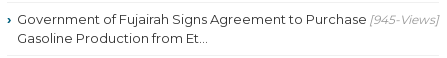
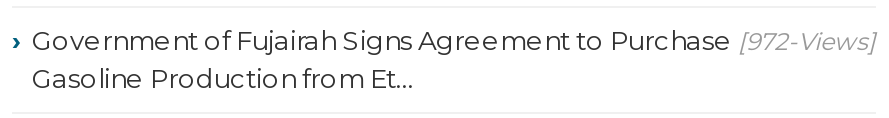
- Government of Fujairah Signs Agreement to Purchase [945-Views]
+ Government of Fujairah Signs Agreement to Purchase [972-Views]
